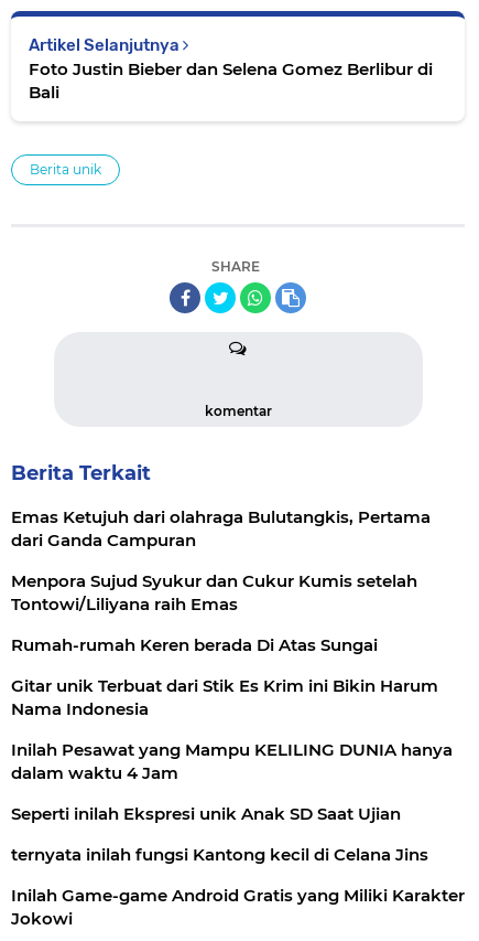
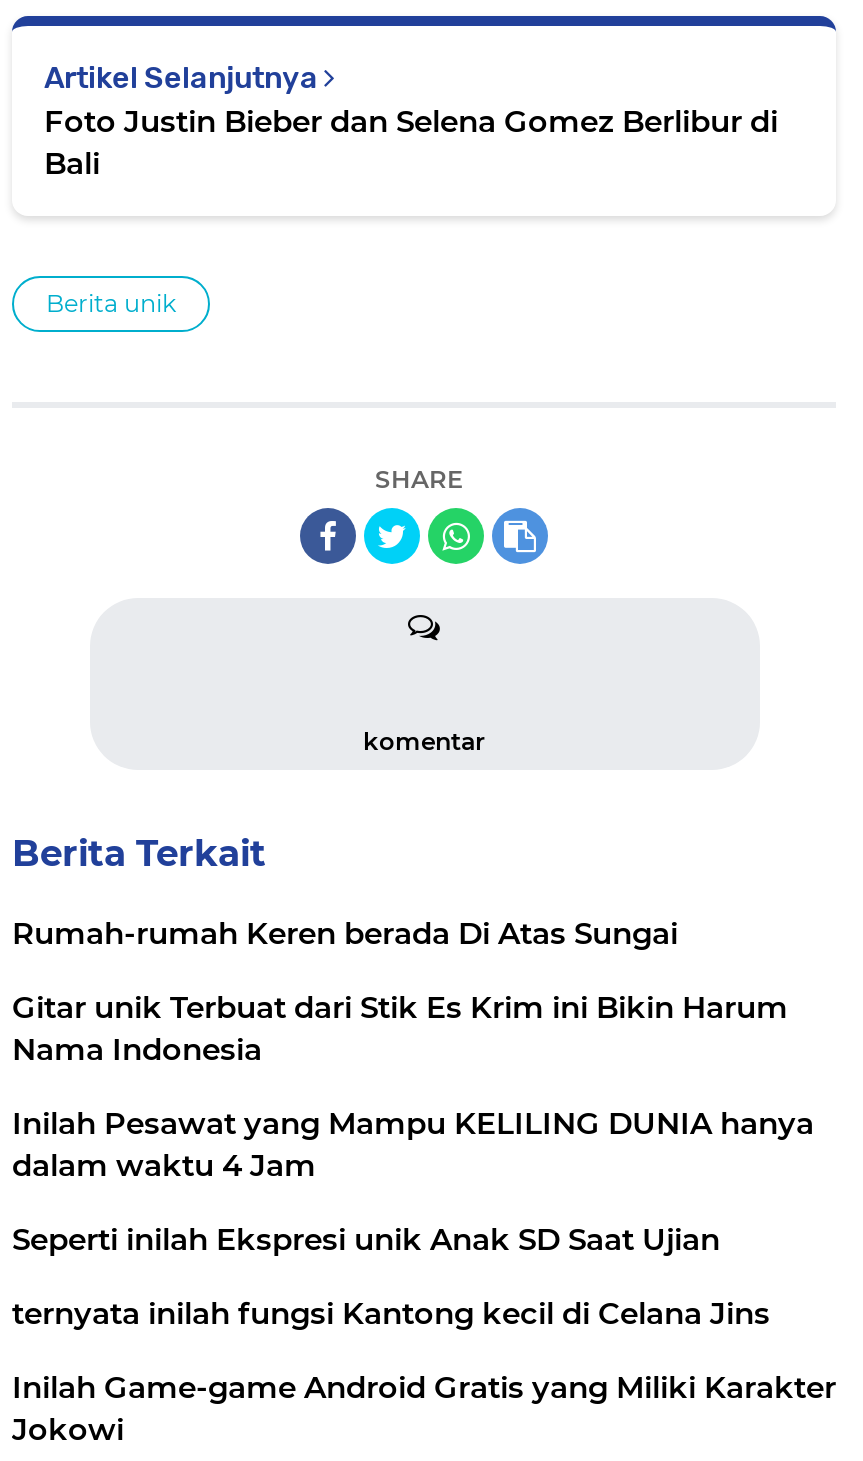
- Emas Ketujuh dari olahraga Bulutangkis, Pertama
- dari Ganda Campuran
- Menpora Sujud Syukur dan Cukur Kumis setelah
- Tontowi/Liliyana raih Emas
